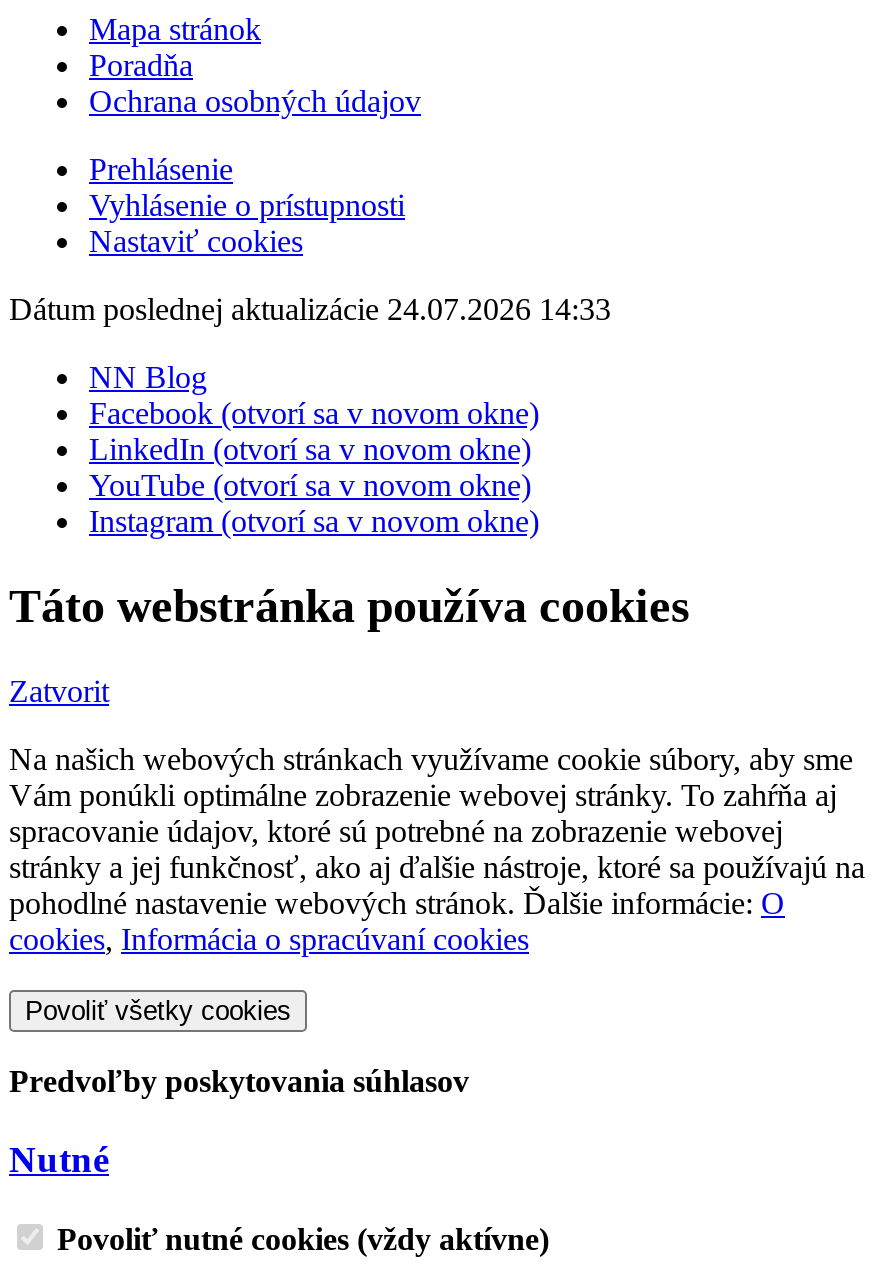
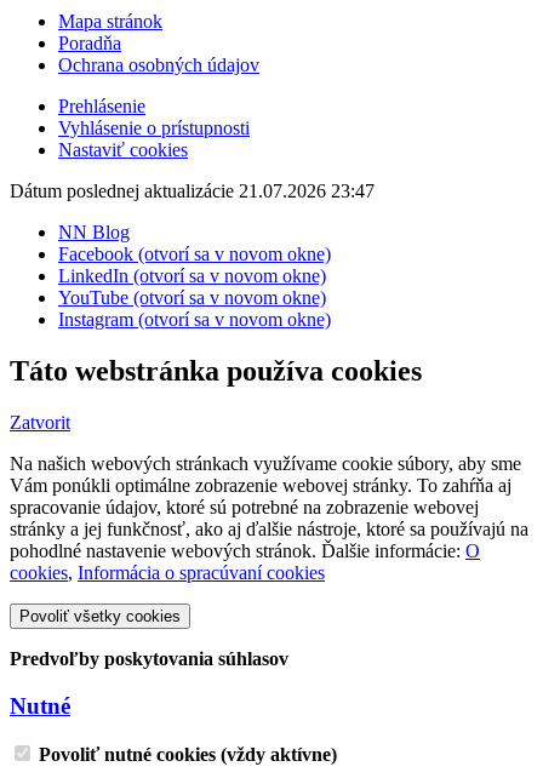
- Dátum poslednej aktualizácie 24.07.2026 14:33
+ Dátum poslednej aktualizácie 21.07.2026 23:47
